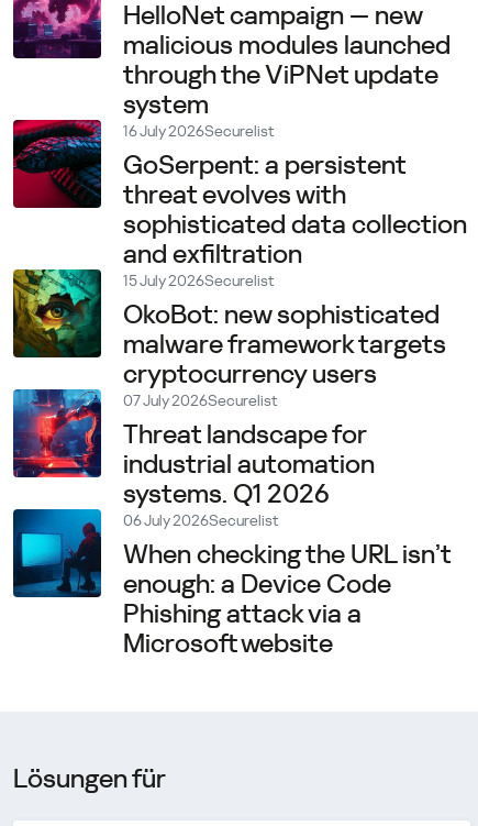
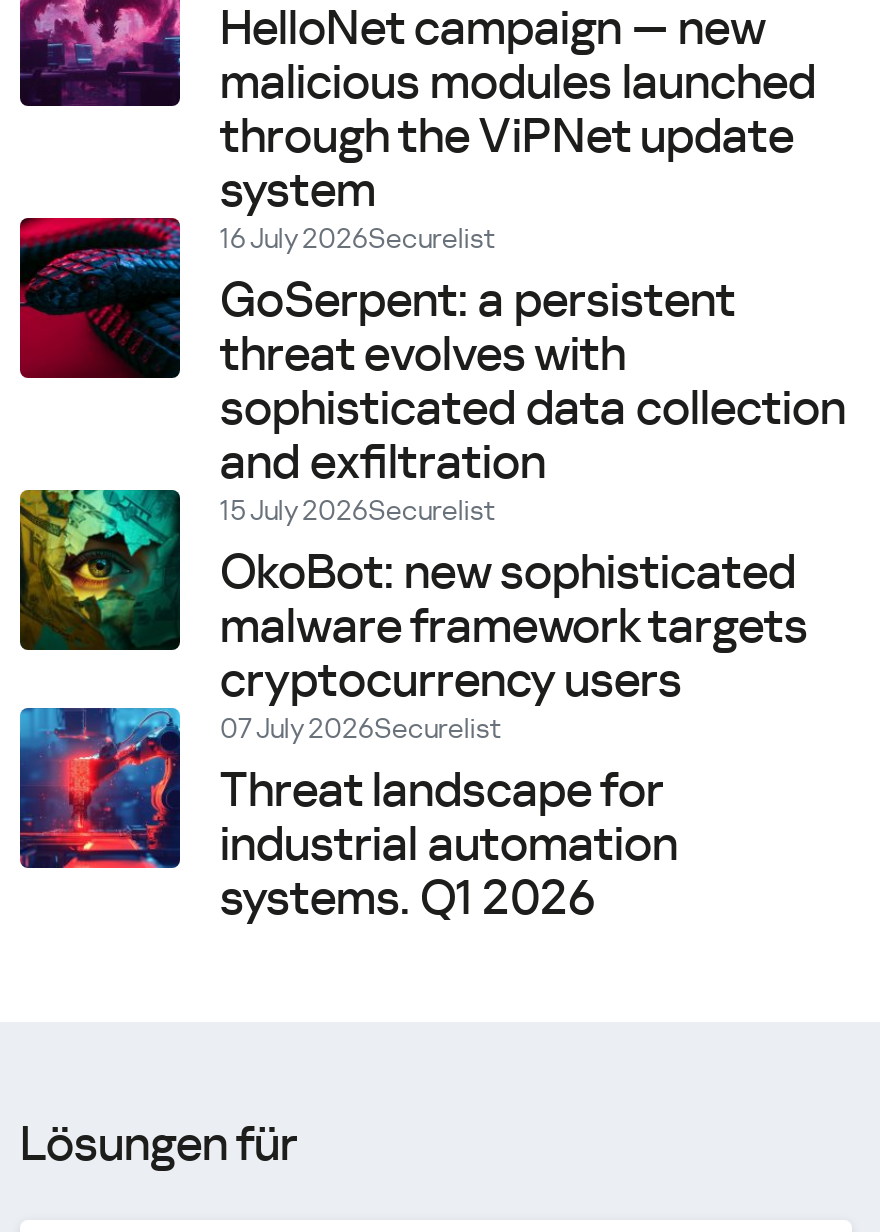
- [image]
- 06 July 2026Securelist
- When checking the URL isn’t
- enough: a Device Code
- Phishing attack via a
- Microsoft website
